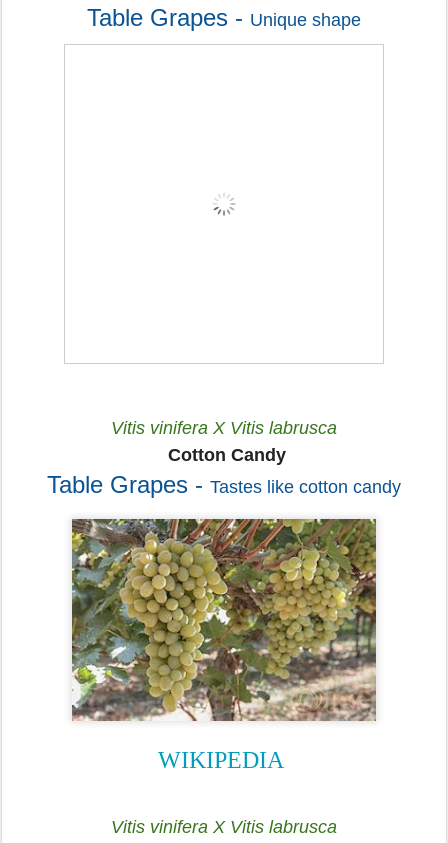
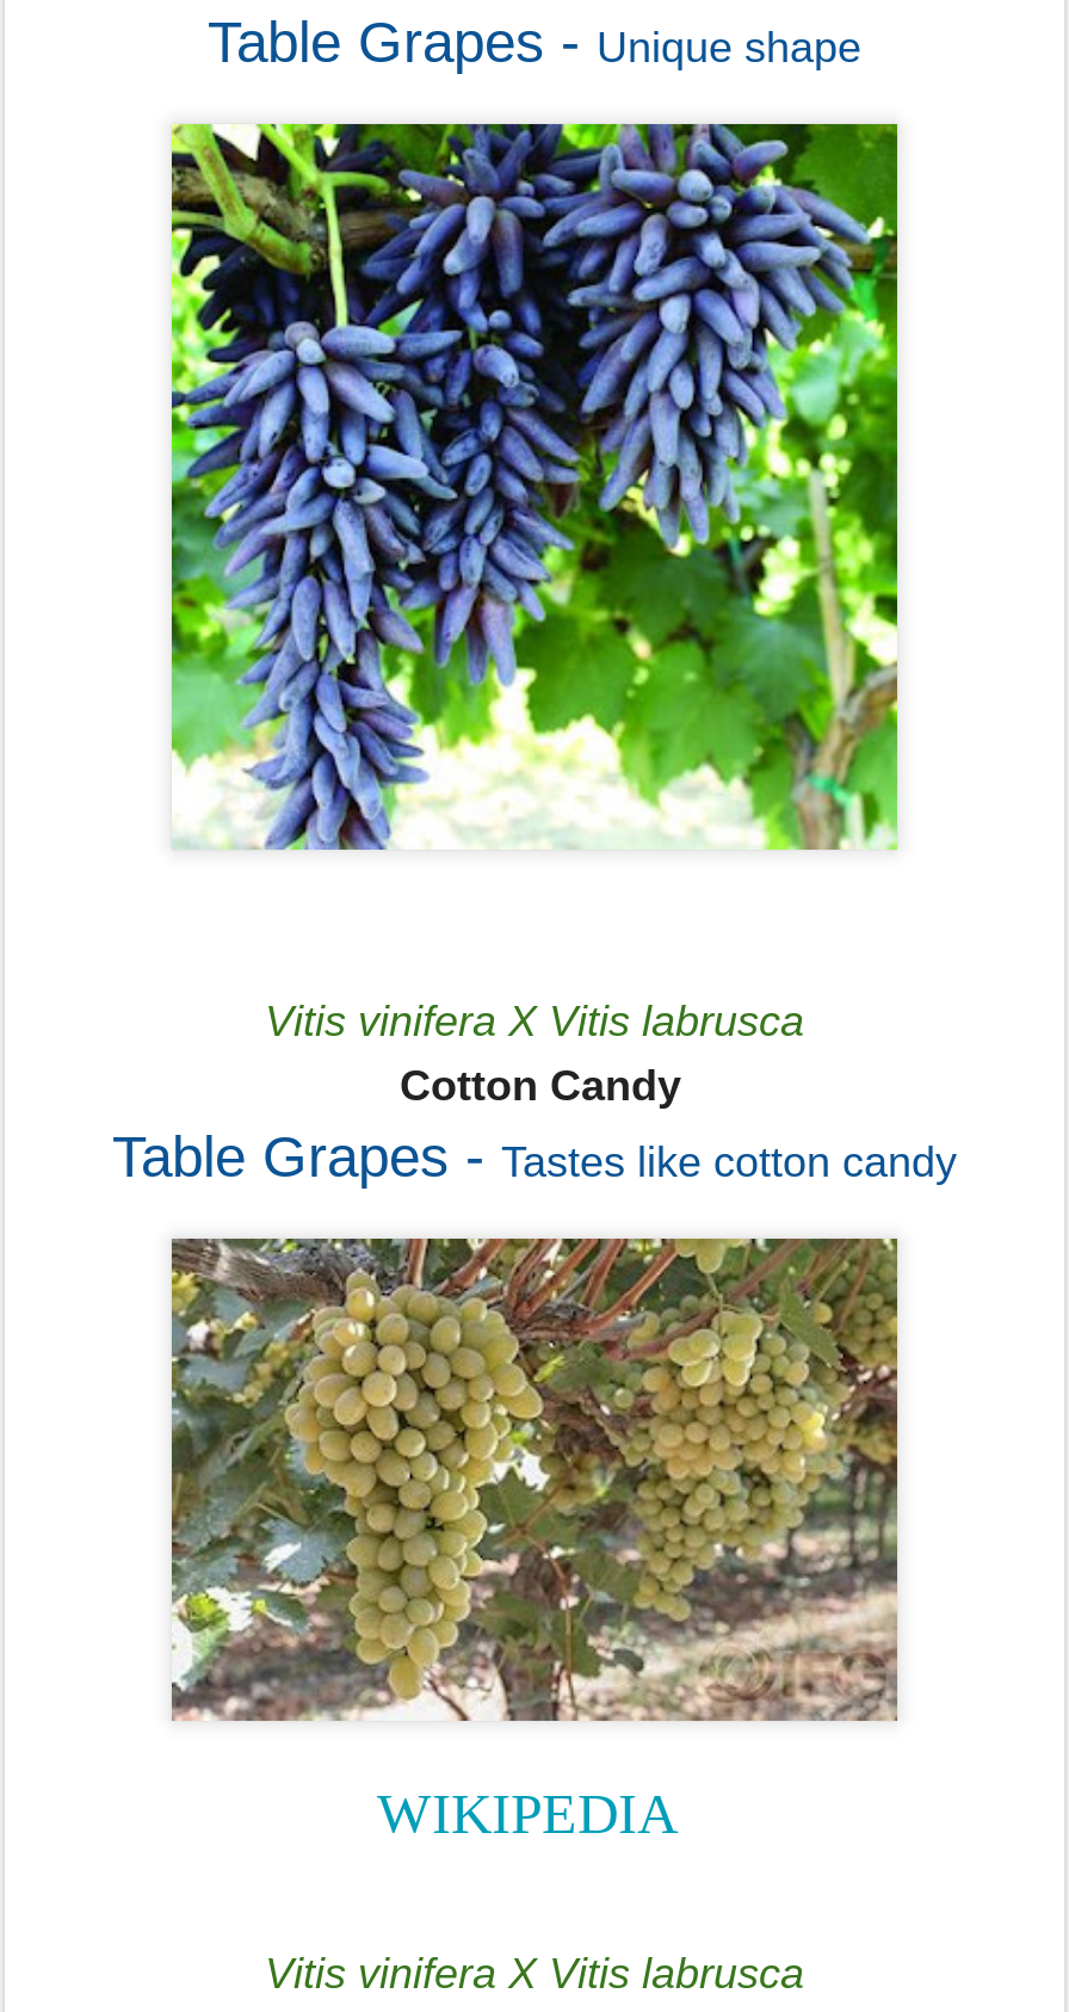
+ [image]
